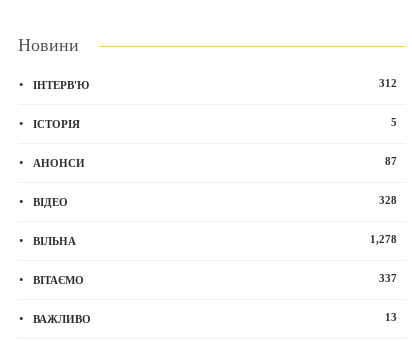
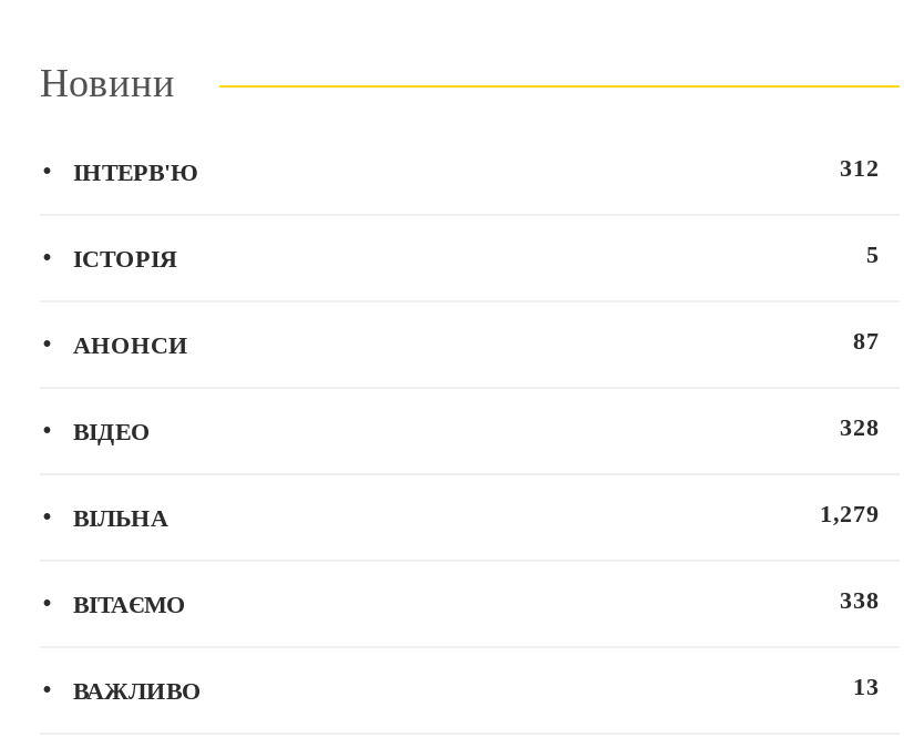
- 1,278
+ 1,279

- 337
+ 338
